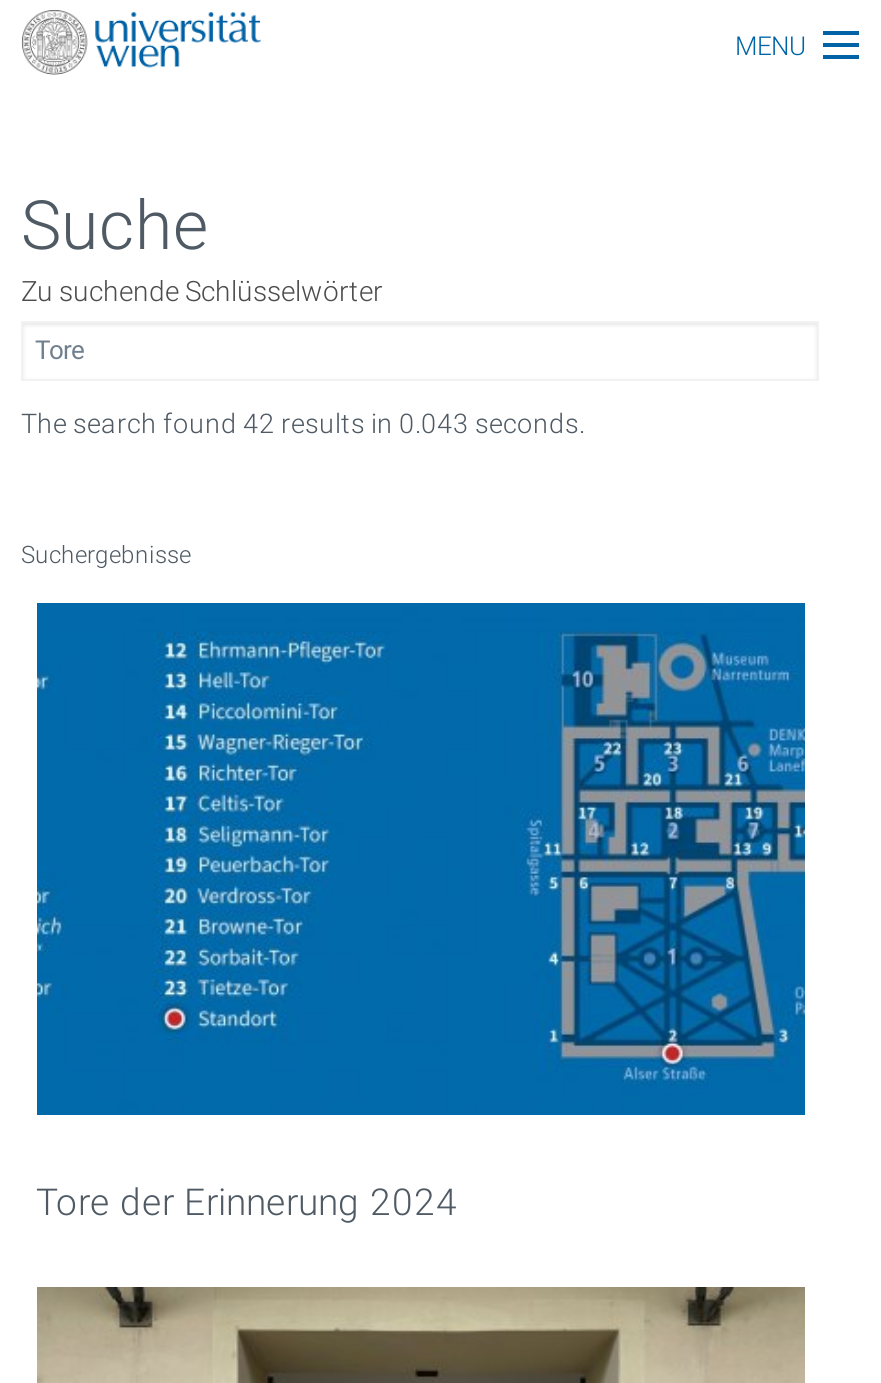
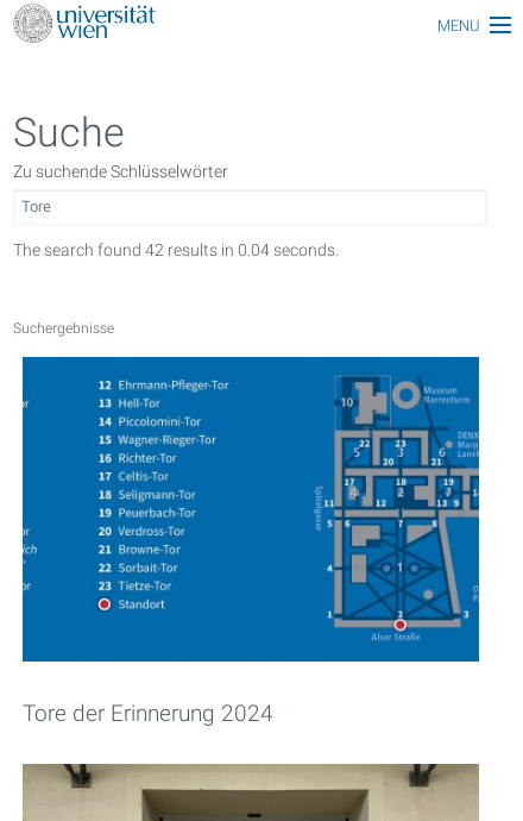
- The search found 42 results in 0.043 seconds.
+ The search found 42 results in 0.04 seconds.
